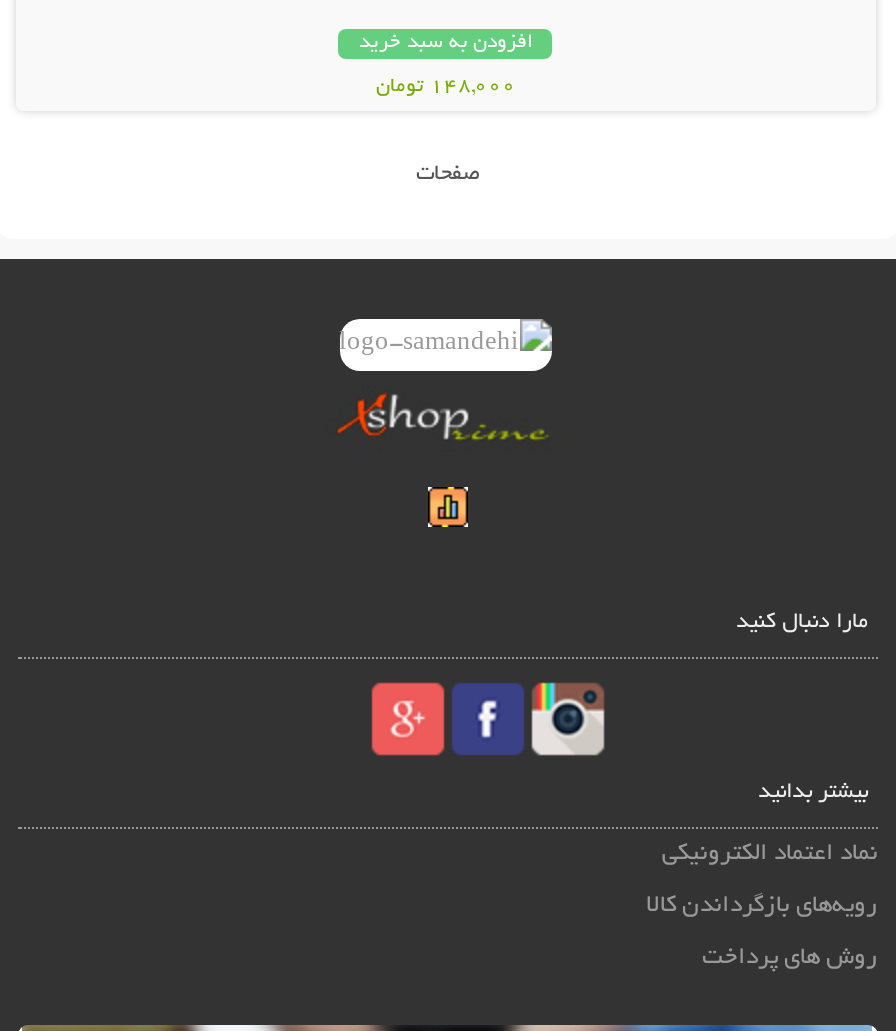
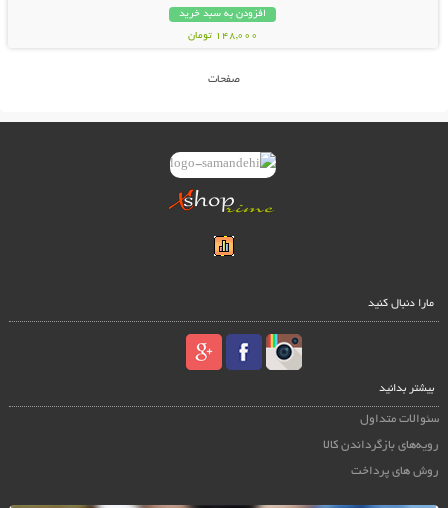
- نماد اعتماد الکترونیکی
+ سئوالات متداول
